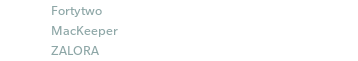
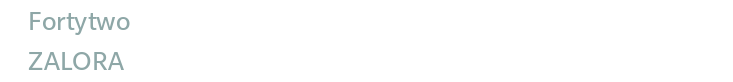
- MacKeeper
